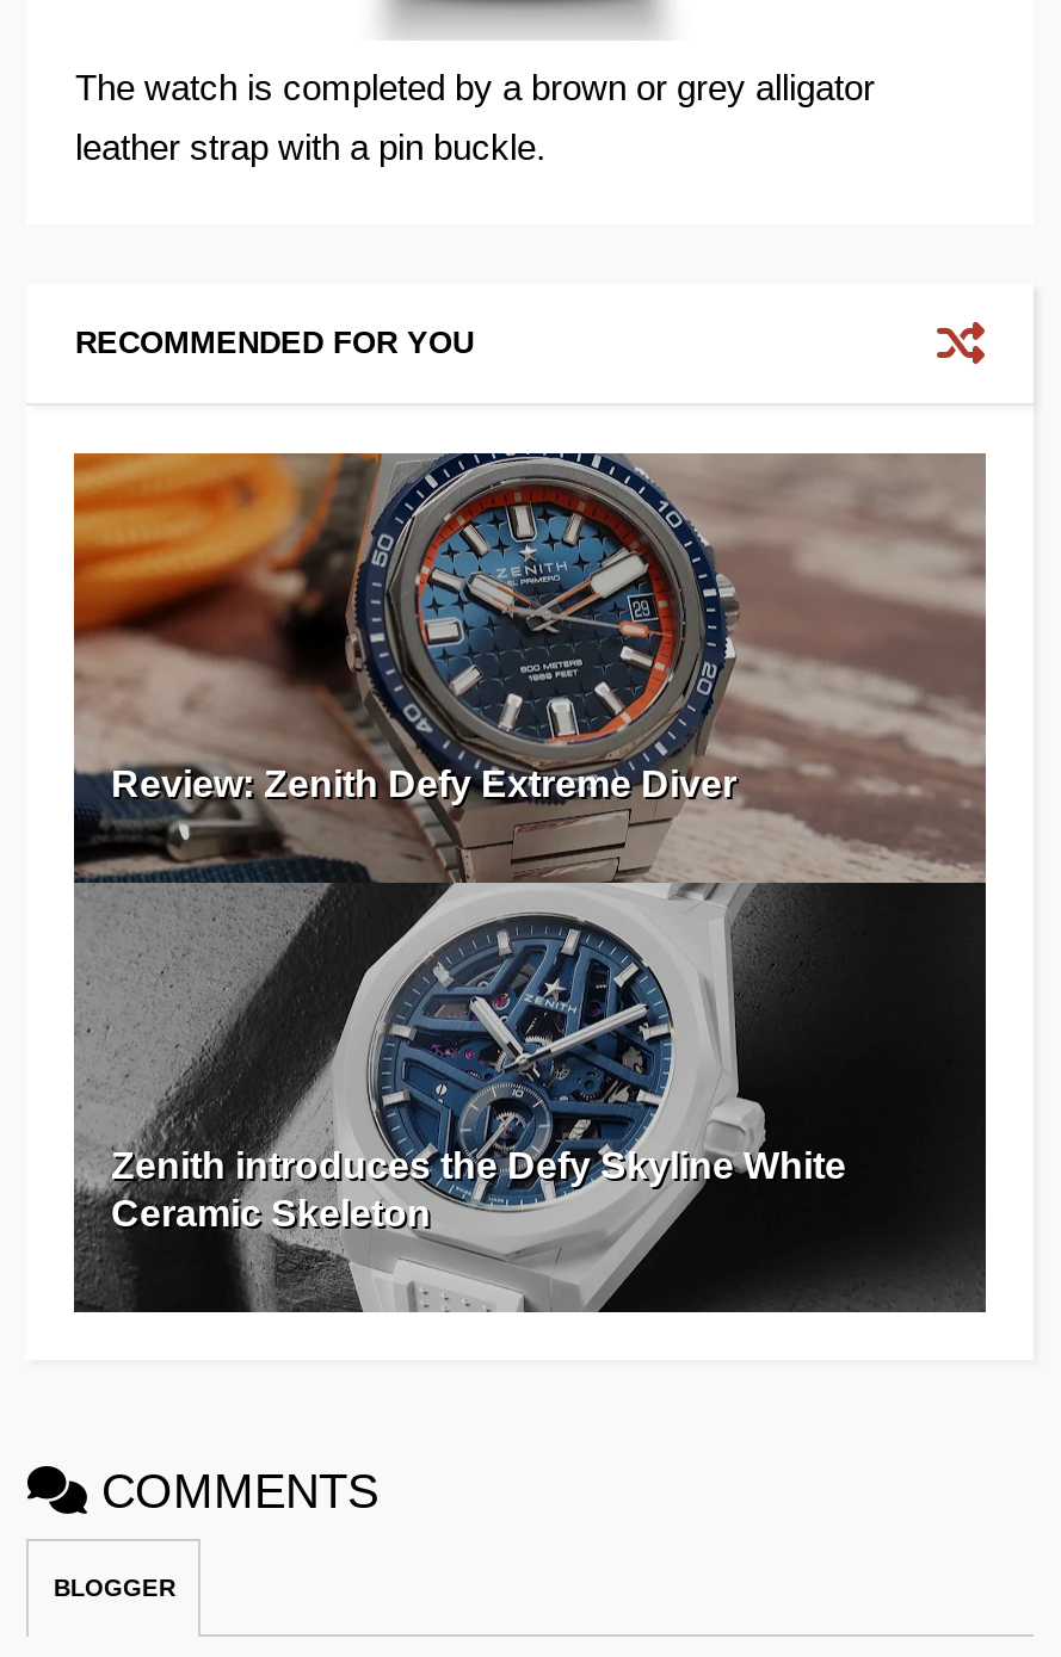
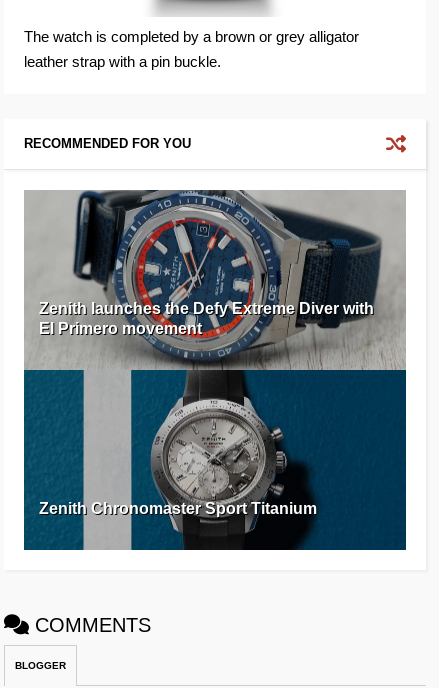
- [image]
- Review: Zenith Defy Extreme Diver
+ [image]
+ Zenith launches the Defy Extreme Diver with
+ El Primero movement

- [image]
- Zenith introduces the Defy Skyline White
- Ceramic Skeleton
+ [image]
+ Zenith Chronomaster Sport Titanium
